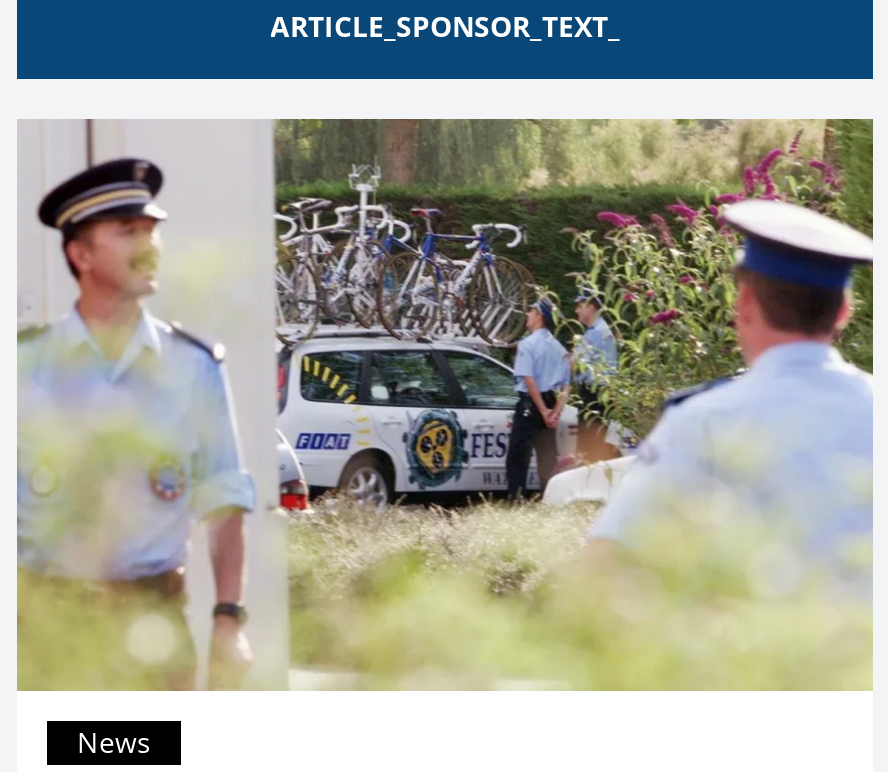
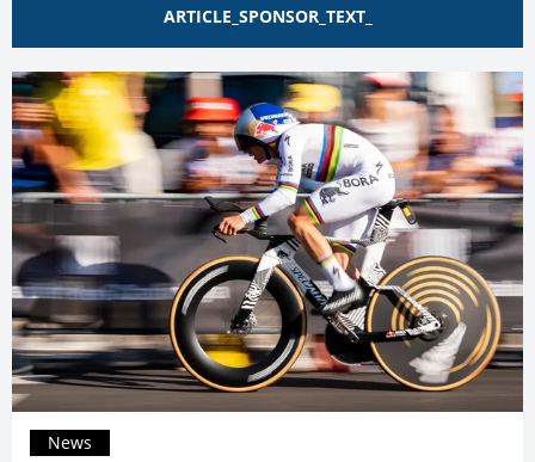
- [image]
+ [image]
